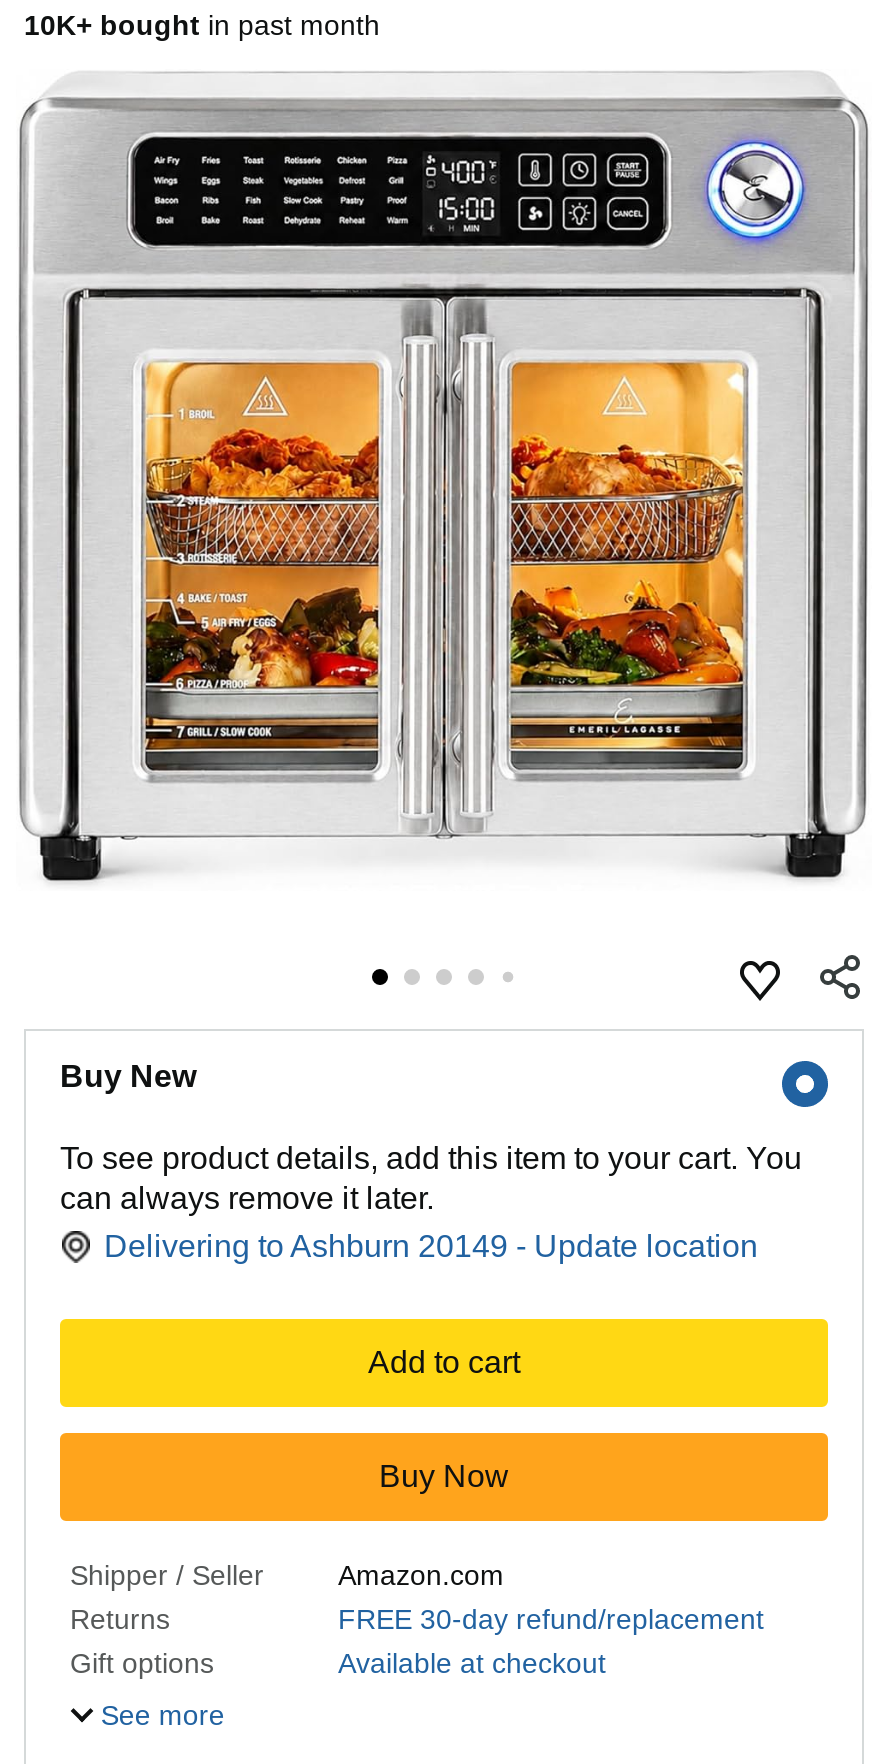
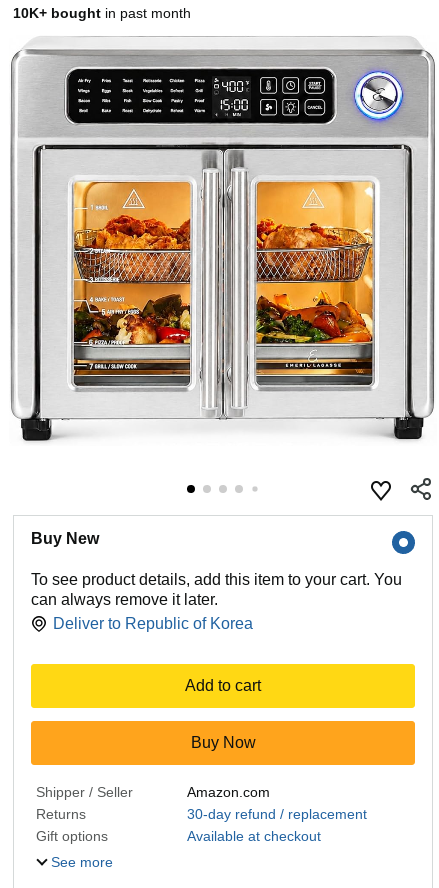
- Delivering to Ashburn 20149 - Update location
+ Deliver to Republic of Korea

- FREE 30-day refund/replacement
+ 30-day refund / replacement
